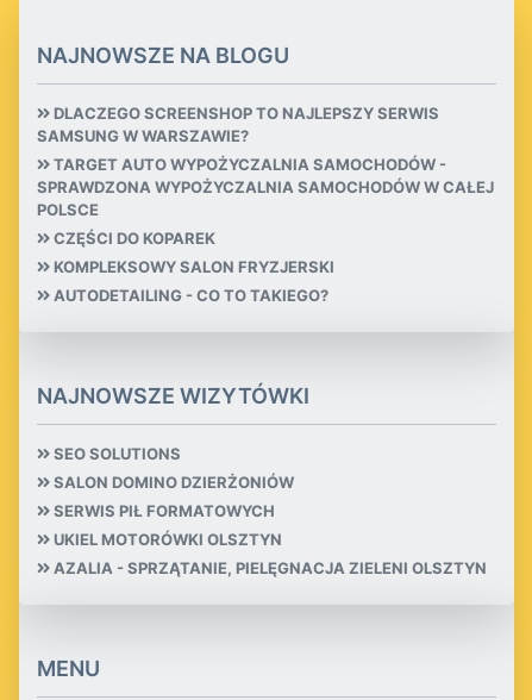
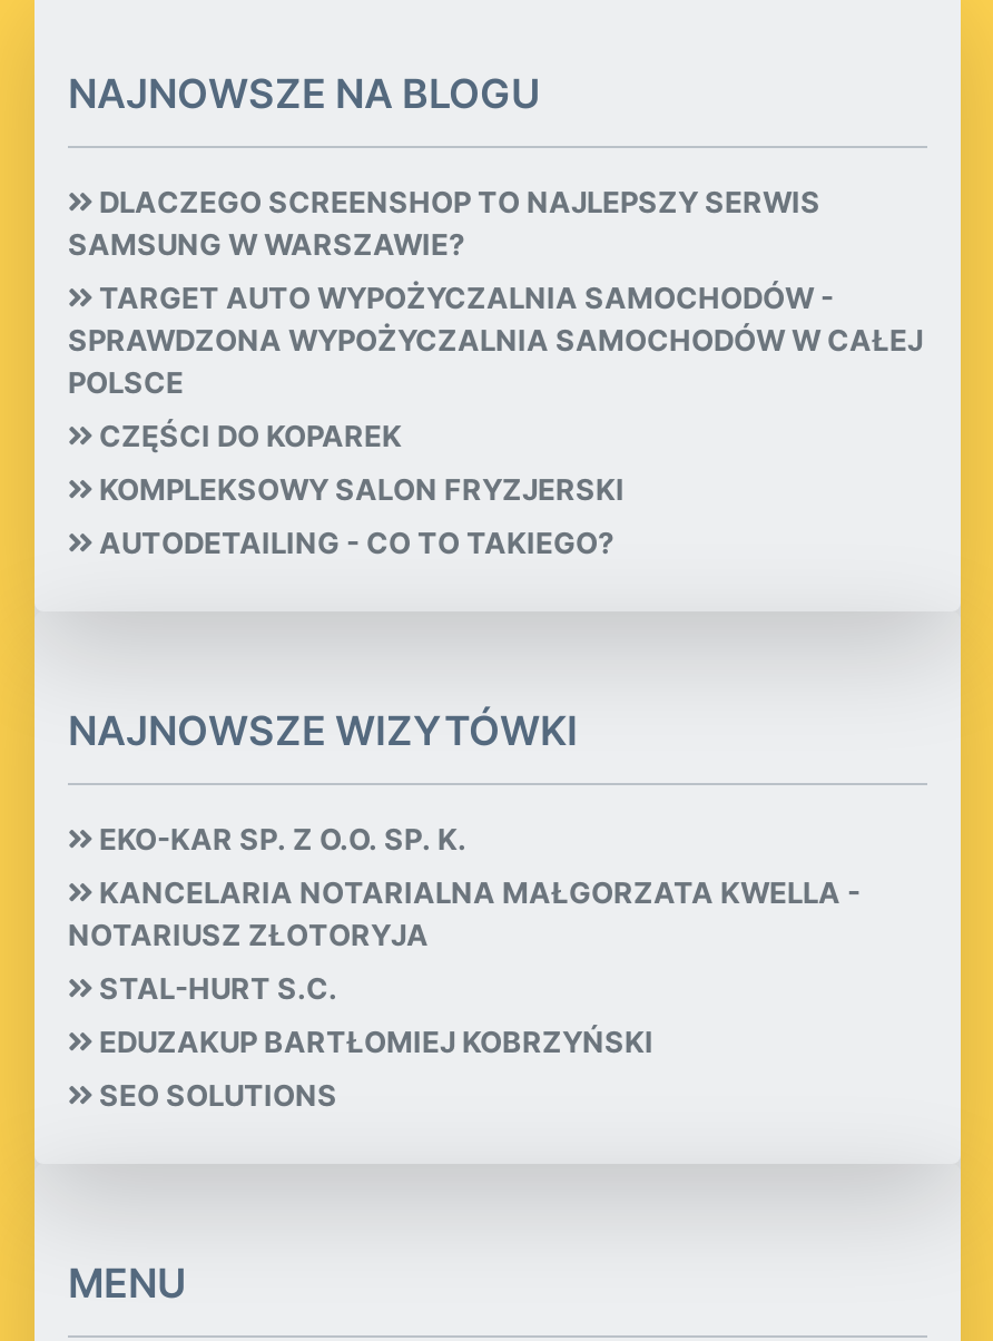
+ EKO-KAR SP. Z O.O. SP. K.
+ KANCELARIA NOTARIALNA MAŁGORZATA KWELLA -
+ NOTARIUSZ ZŁOTORYJA
+ STAL-HURT S.C.
+ EDUZAKUP BARTŁOMIEJ KOBRZYŃSKI

moved down: SEO SOLUTIONS

- SALON DOMINO DZIERŻONIÓW
- SERWIS PIŁ FORMATOWYCH
- UKIEL MOTORÓWKI OLSZTYN
- AZALIA - SPRZĄTANIE, PIELĘGNACJA ZIELENI OLSZTYN
